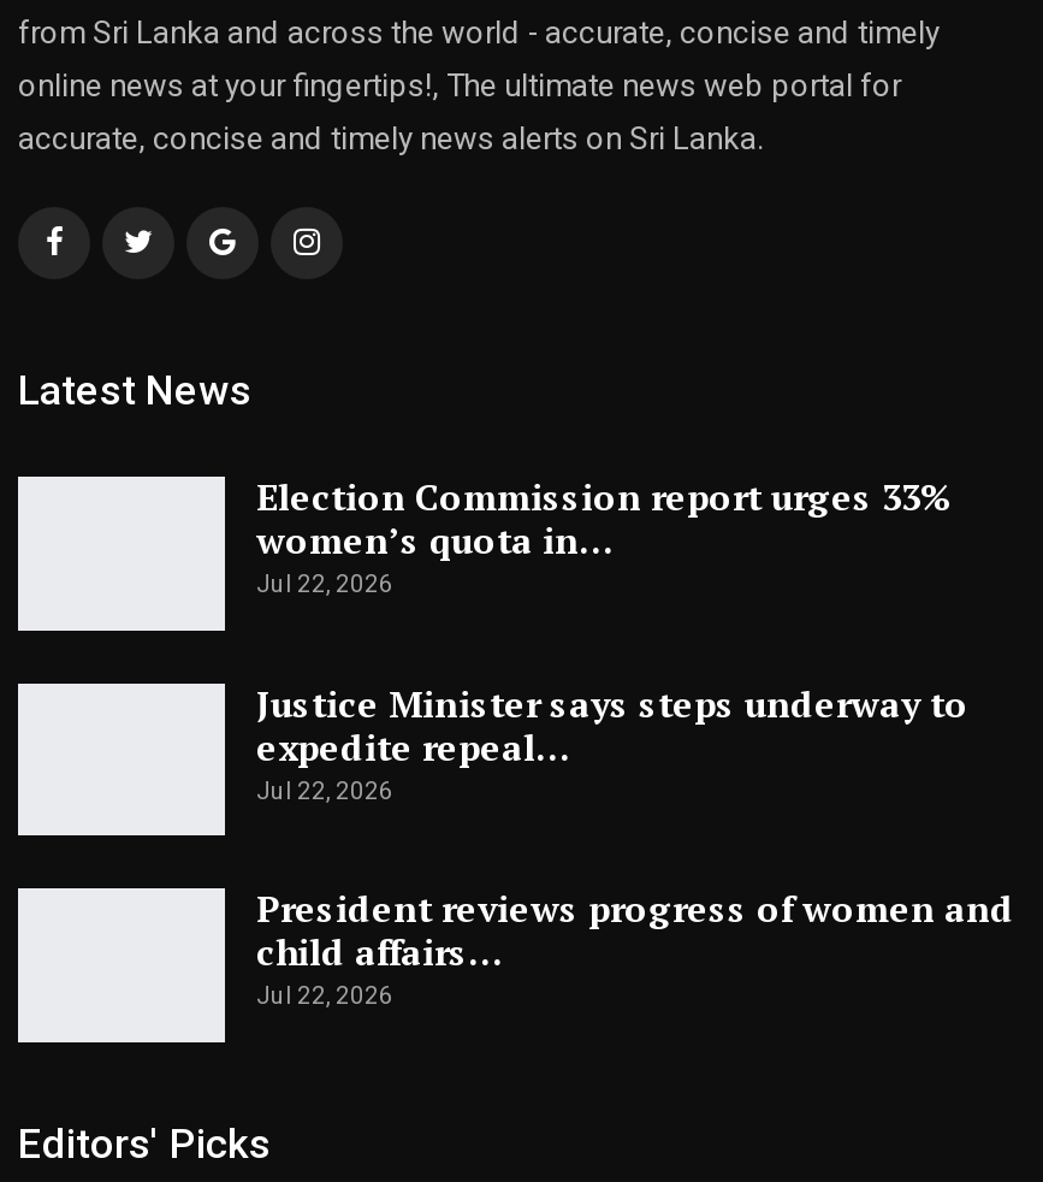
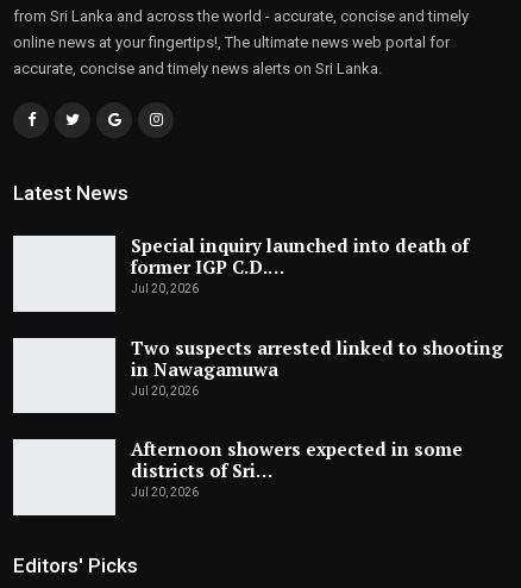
- Election Commission report urges 33%
- women’s quota in…
- Jul 22, 2026
+ Special inquiry launched into death of
+ former IGP C.D.…
+ Jul 20, 2026

- Justice Minister says steps underway to
- expedite repeal…
- Jul 22, 2026
+ Two suspects arrested linked to shooting
+ in Nawagamuwa
+ Jul 20, 2026

- President reviews progress of women and
- child affairs…
- Jul 22, 2026
+ Afternoon showers expected in some
+ districts of Sri…
+ Jul 20, 2026
